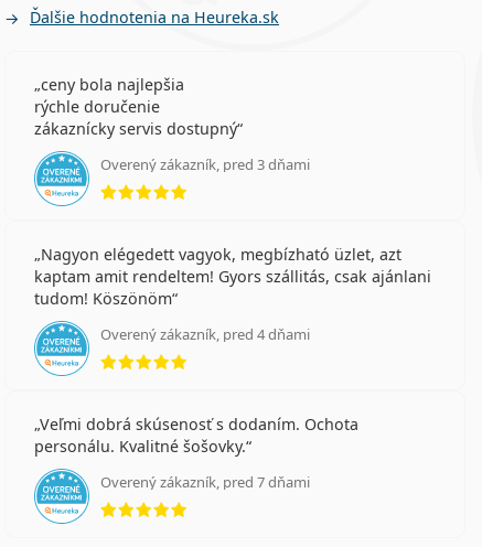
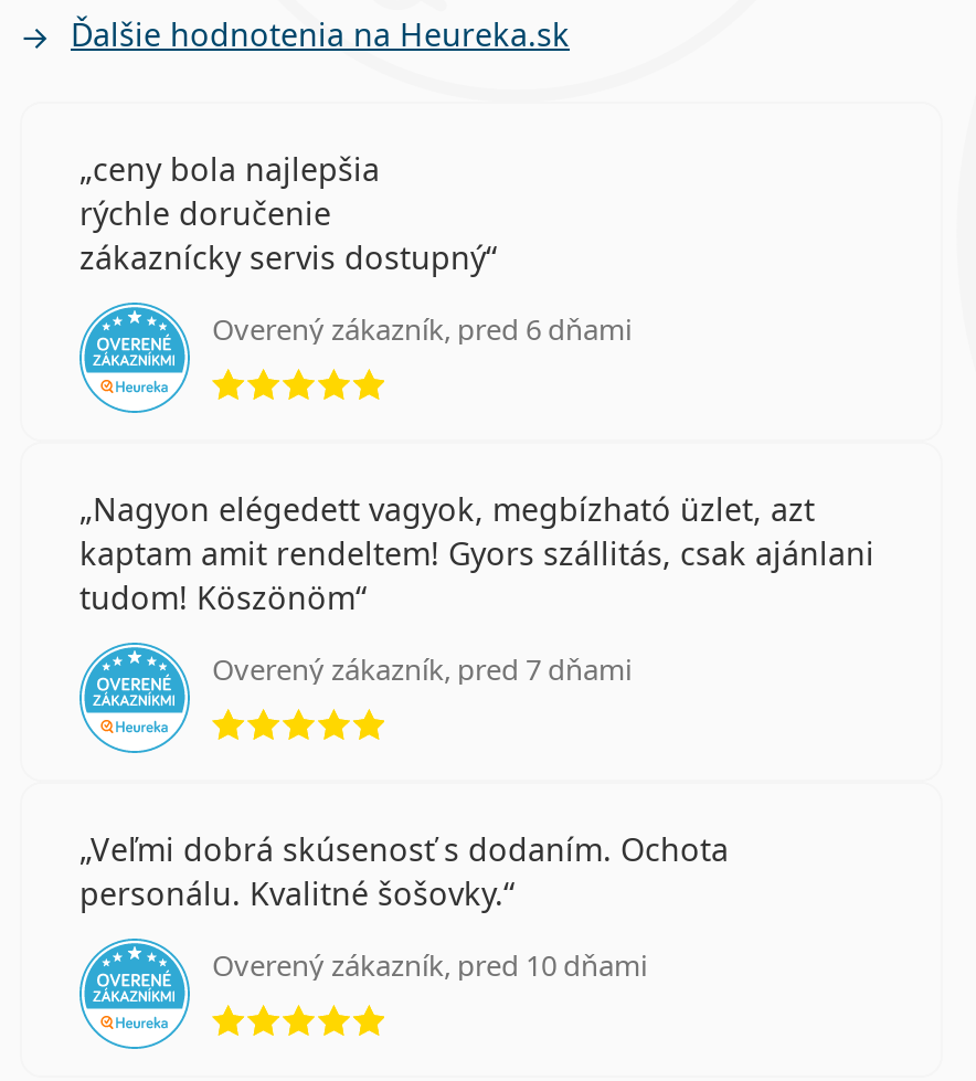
- Overený zákazník, pred 3 dňami
+ Overený zákazník, pred 6 dňami

- Overený zákazník, pred 4 dňami

+ Overený zákazník, pred 10 dňami

moved up: Overený zákazník, pred 7 dňami
